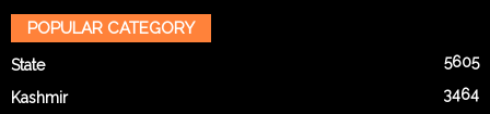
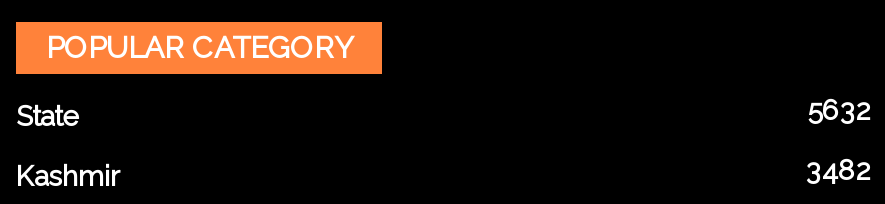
- 5605
+ 5632

- 3464
+ 3482
